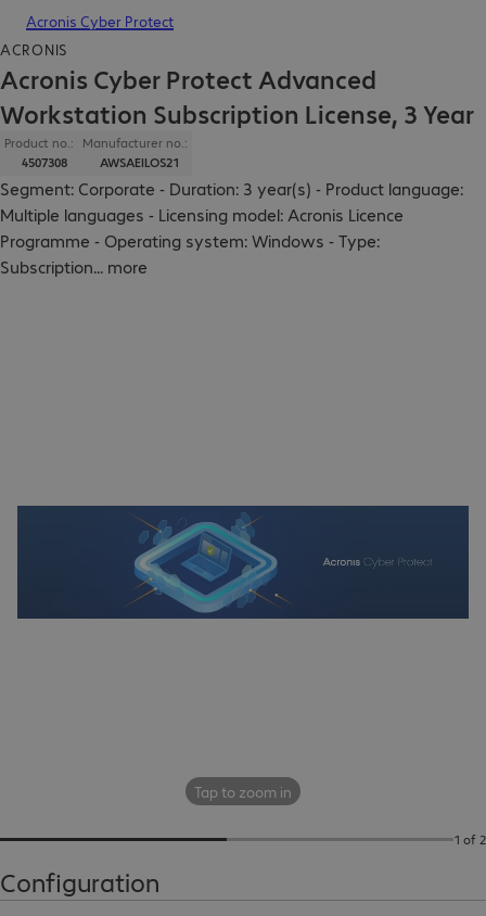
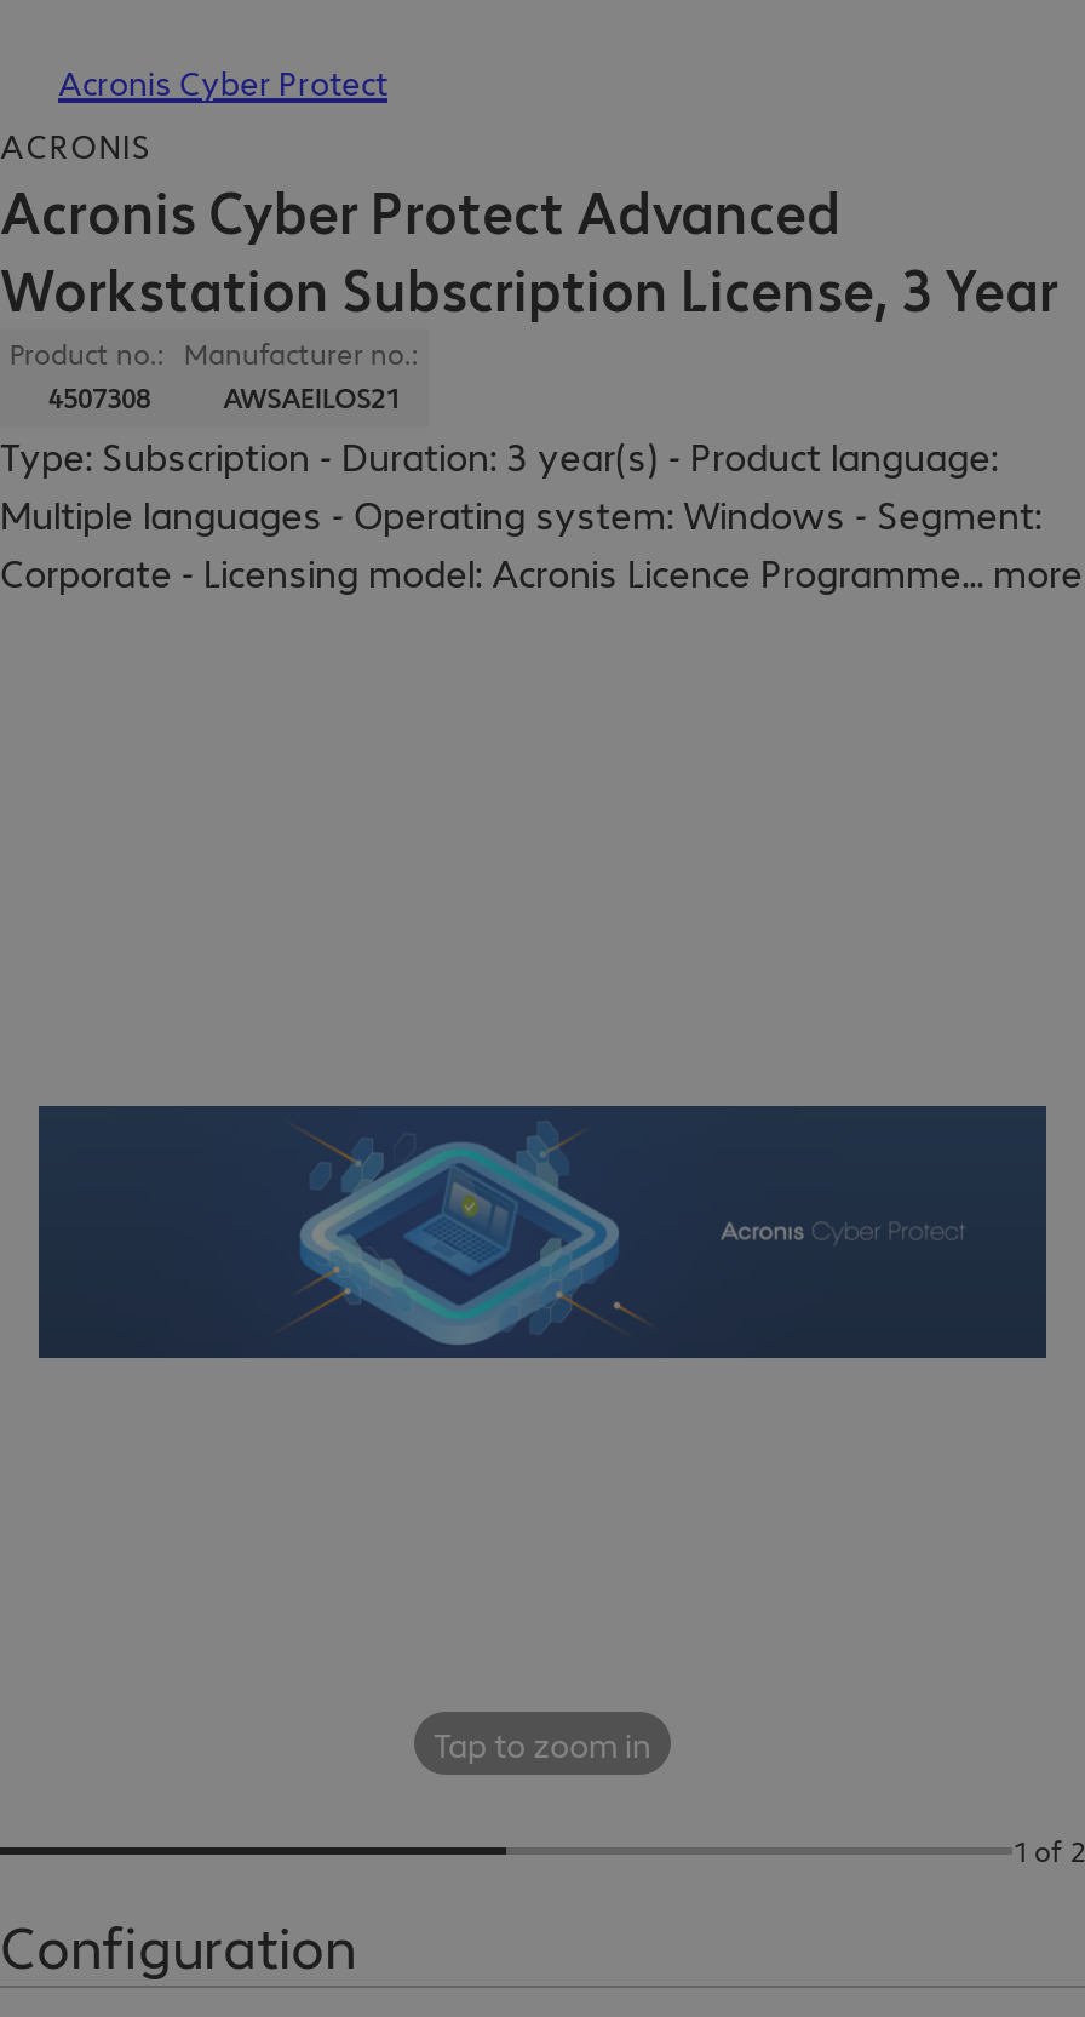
- Segment: Corporate - Duration: 3 year(s) - Product language:
- Multiple languages - Licensing model: Acronis Licence
- Programme - Operating system: Windows - Type:
- Subscription... more
+ Type: Subscription - Duration: 3 year(s) - Product language:
+ Multiple languages - Operating system: Windows - Segment:
+ Corporate - Licensing model: Acronis Licence Programme... more
